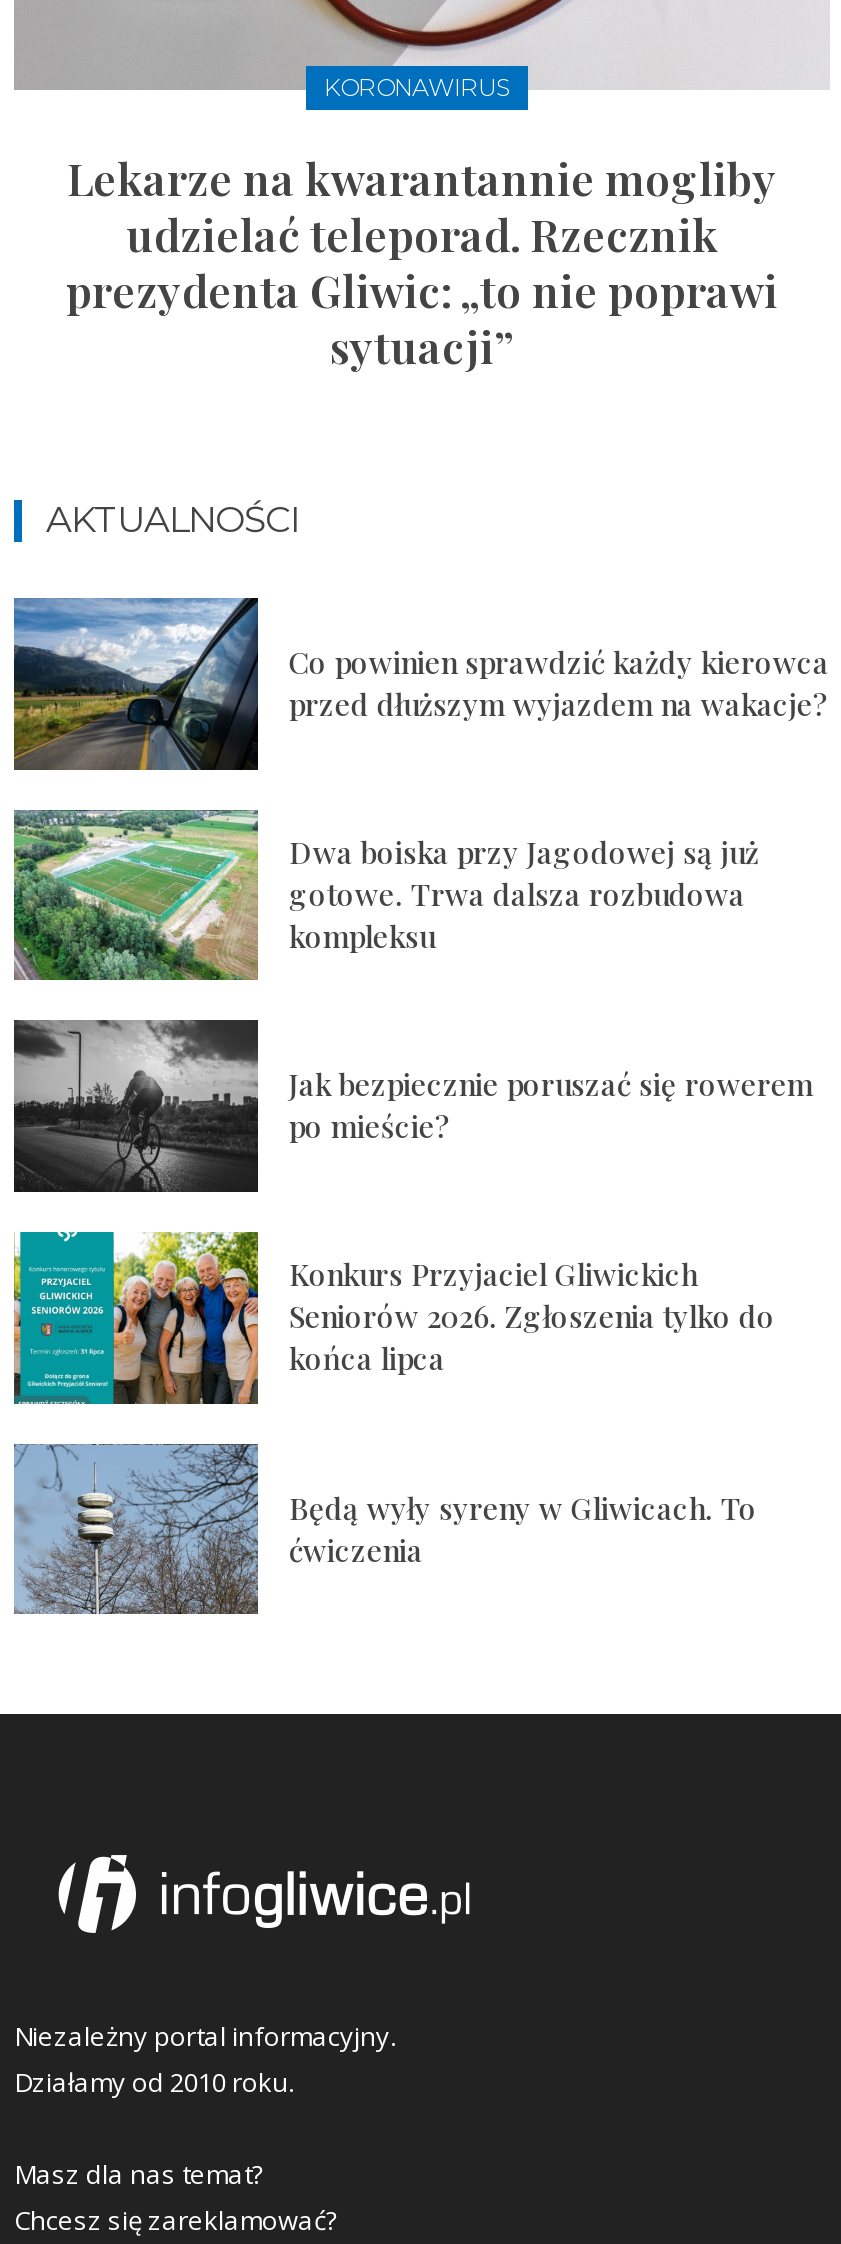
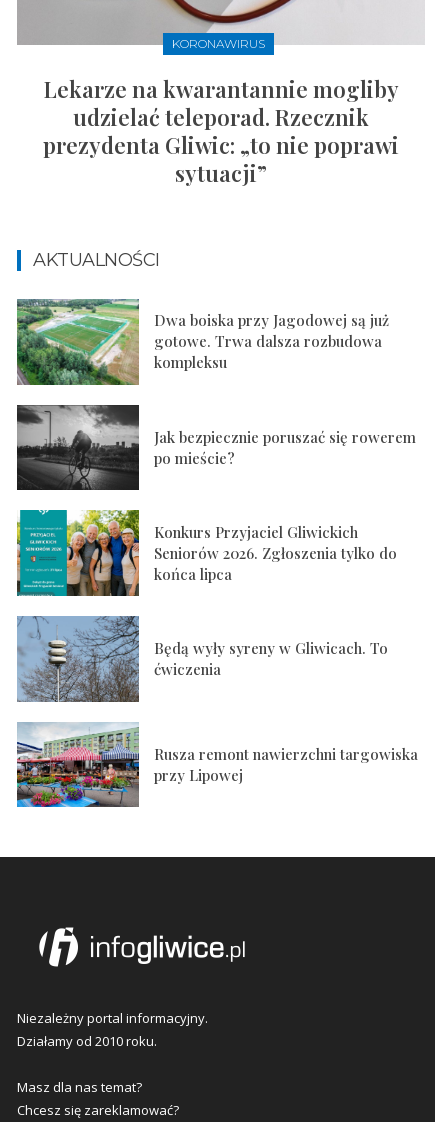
- [image]
- Co powinien sprawdzić każdy kierowca
- przed dłuższym wyjazdem na wakacje?

moved up: [image] | Dwa boiska przy Jagodowej są już | gotowe. Trwa dalsza rozbudowa | ... | Będą wyły syreny w Gliwicach. To | ćwiczenia

+ [image]
+ Rusza remont nawierzchni targowiska
+ przy Lipowej
